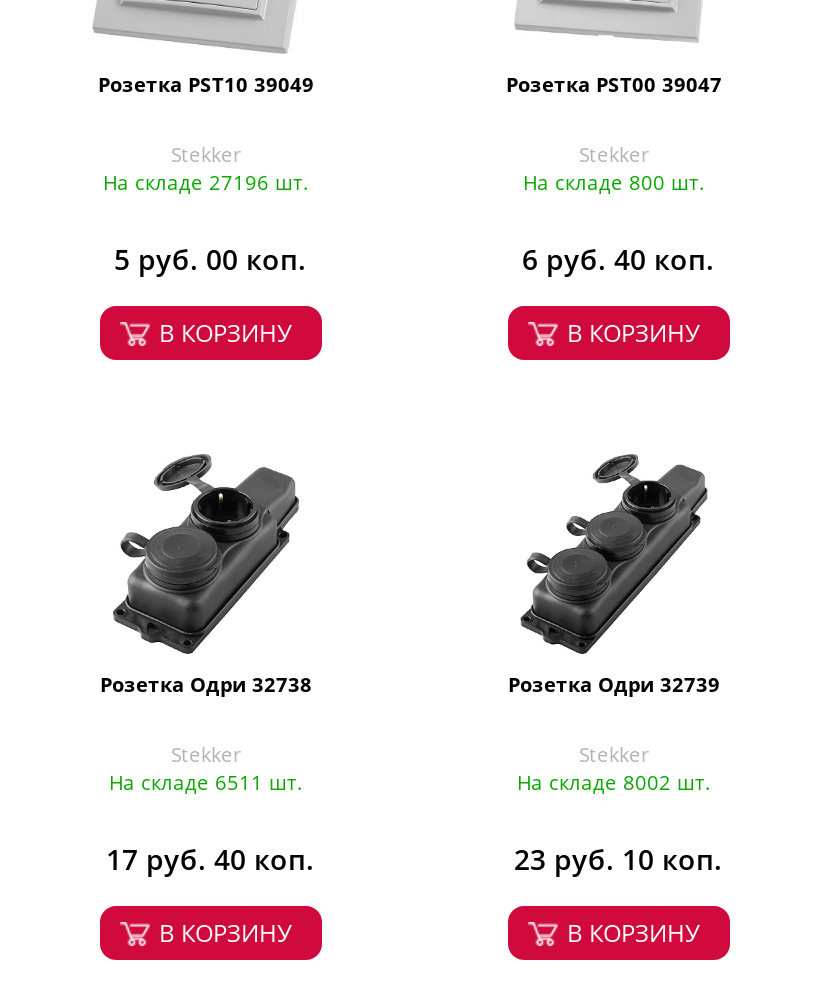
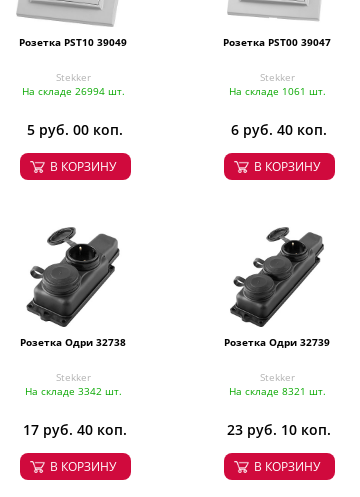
- На складе 27196 шт.
+ На складе 26994 шт.

- На складе 800 шт.
+ На складе 1061 шт.

- На складе 6511 шт.
+ На складе 3342 шт.

- На складе 8002 шт.
+ На складе 8321 шт.
